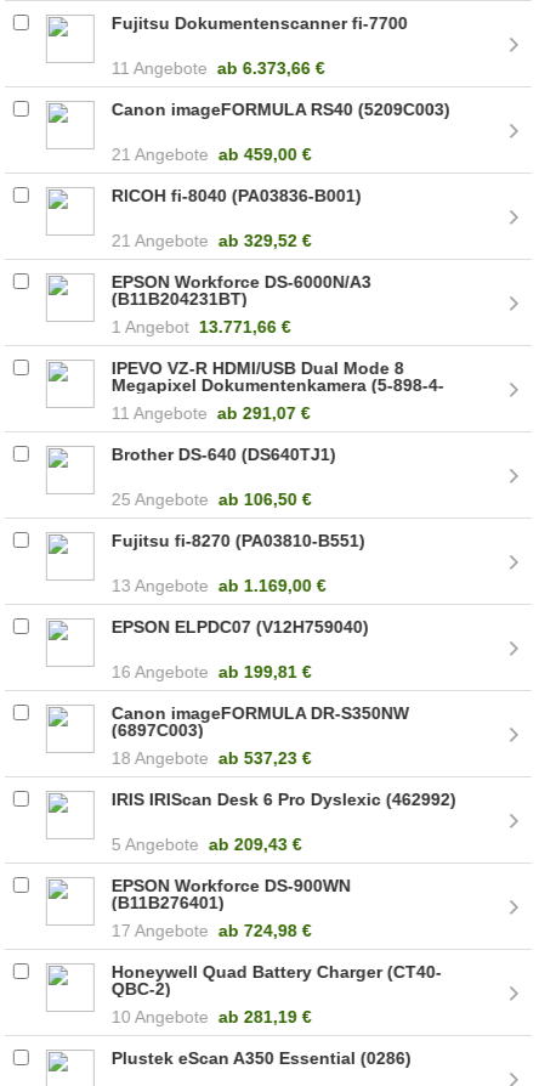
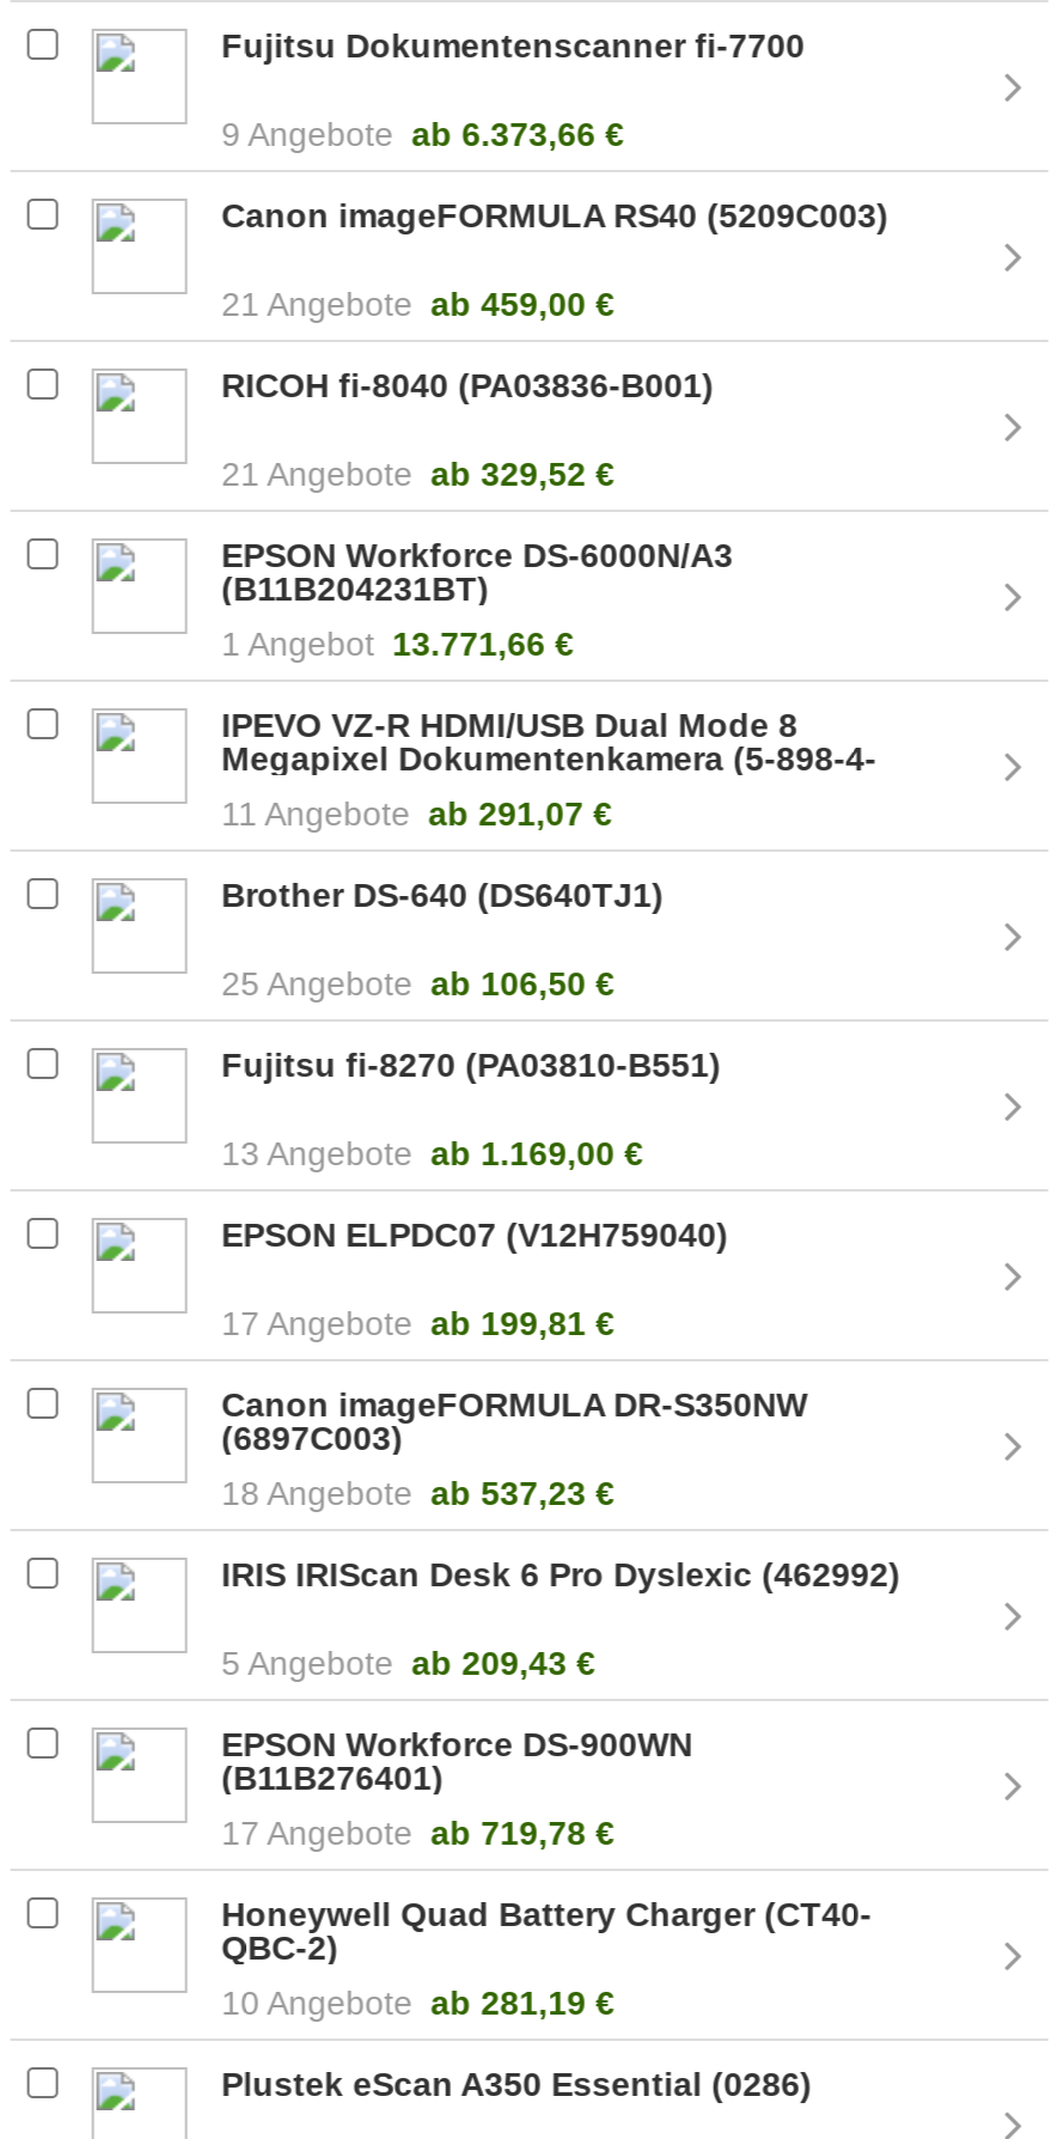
- 11 Angebote ab 6.373,66 €
+ 9 Angebote ab 6.373,66 €

- 16 Angebote ab 199,81 €
+ 17 Angebote ab 199,81 €

- 17 Angebote ab 724,98 €
+ 17 Angebote ab 719,78 €
